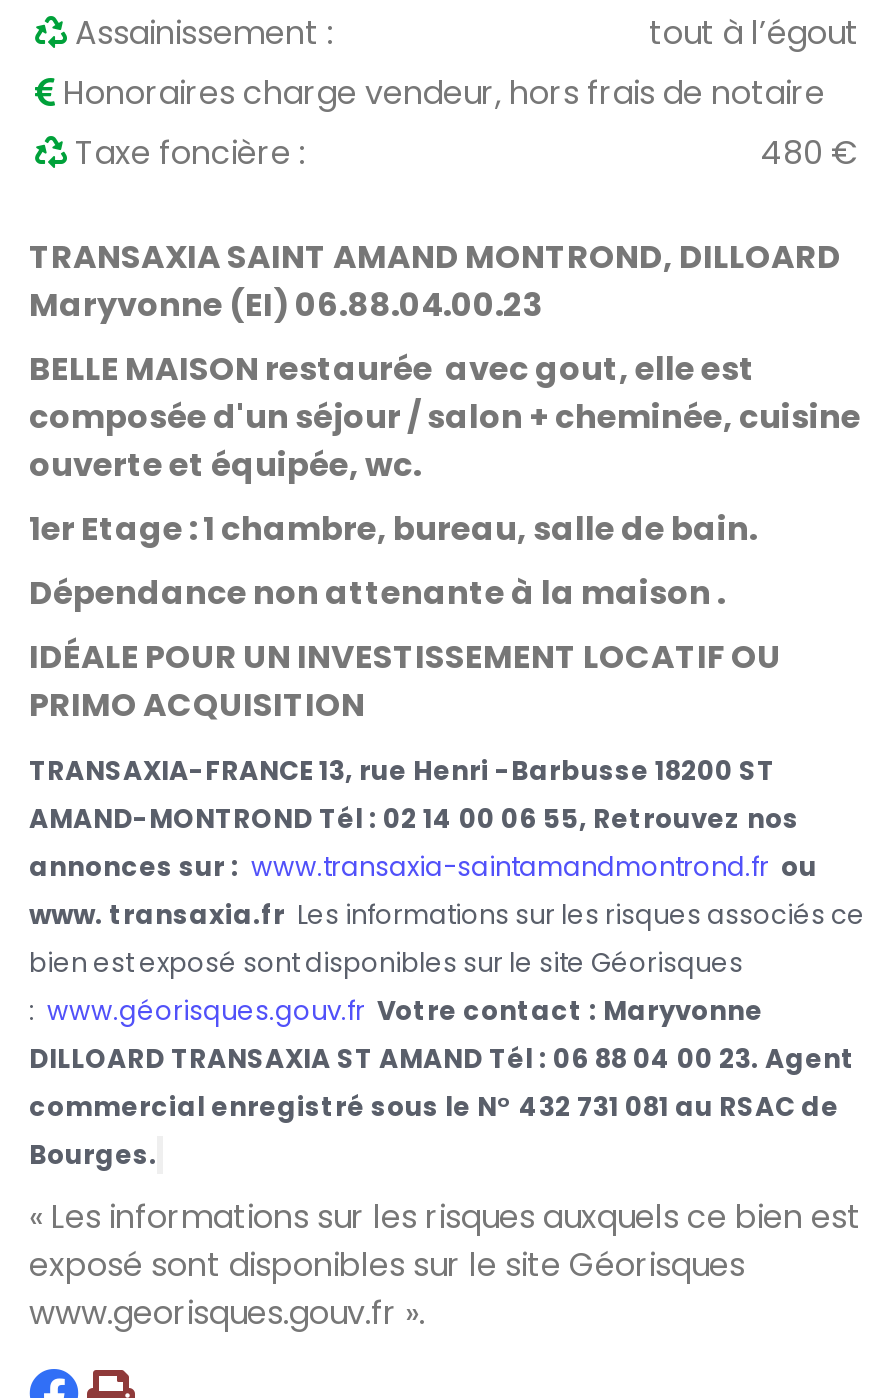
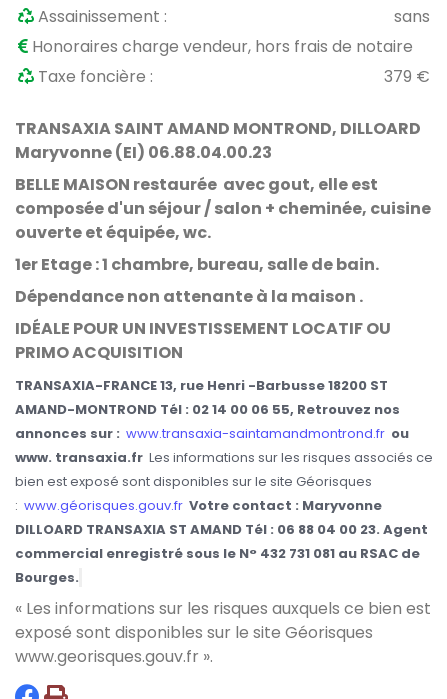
- tout à l’égout
+ sans

- 480 €
+ 379 €
